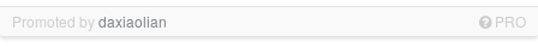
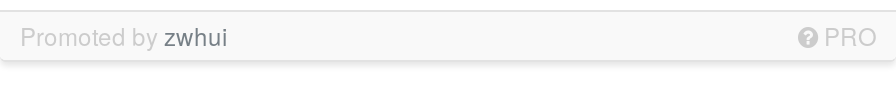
- Promoted by daxiaolian
+ Promoted by zwhui
